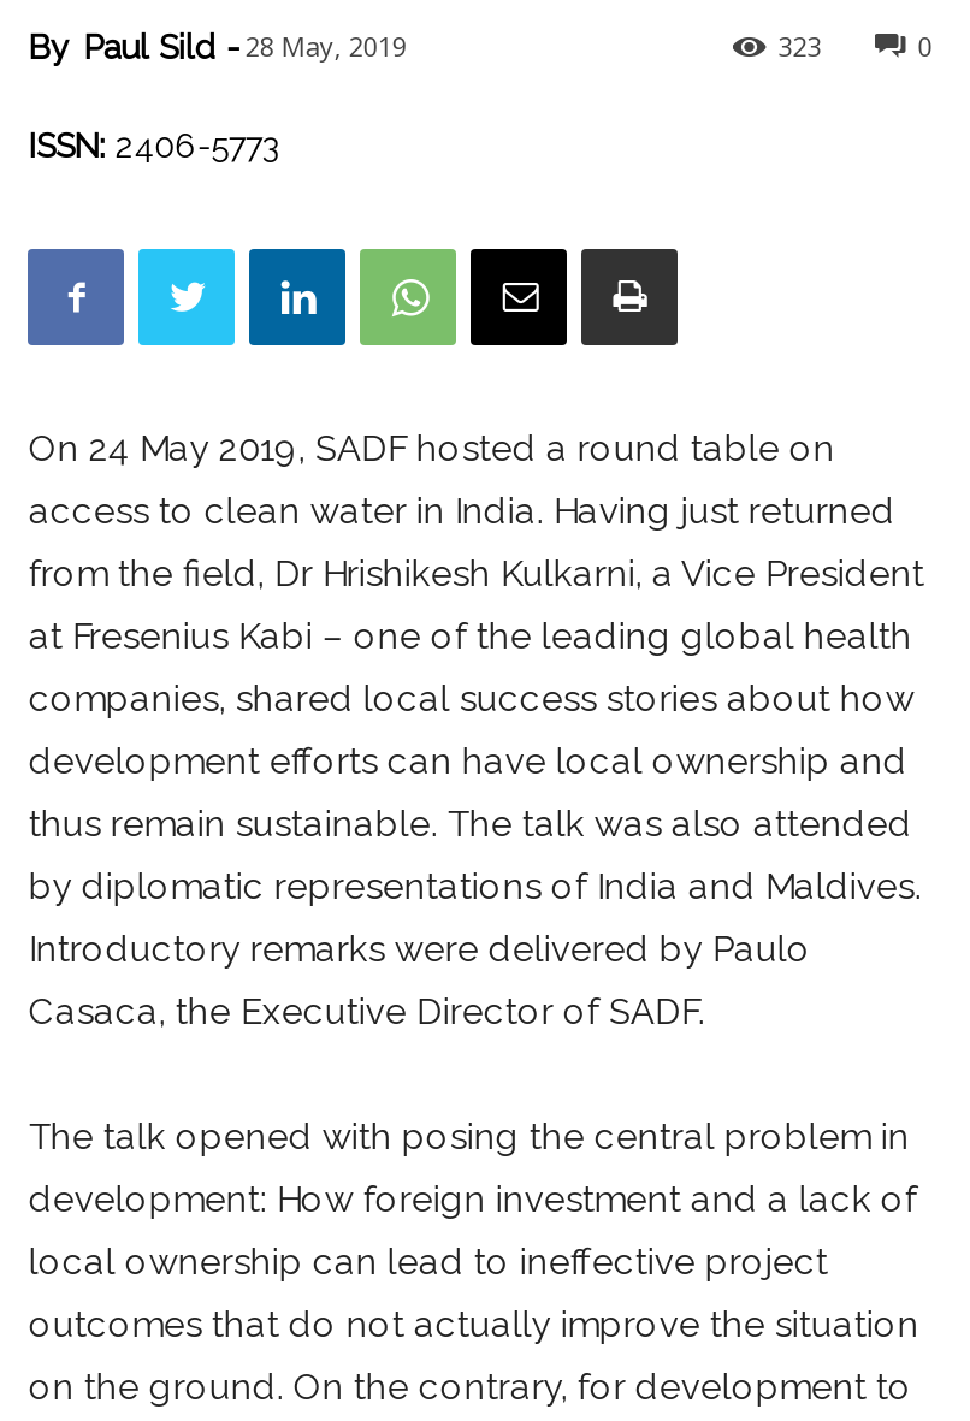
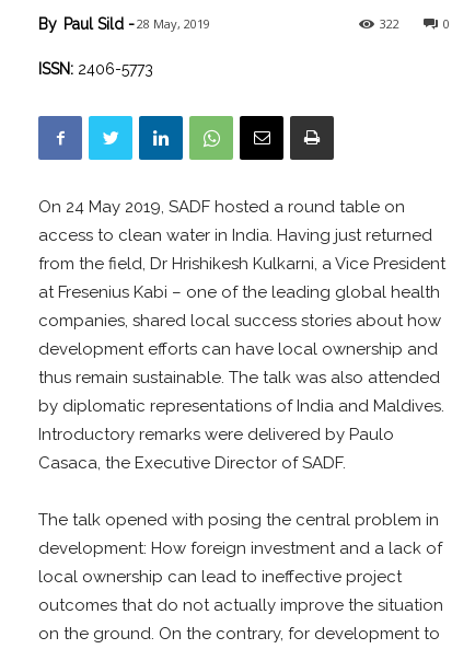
- 323
+ 322
